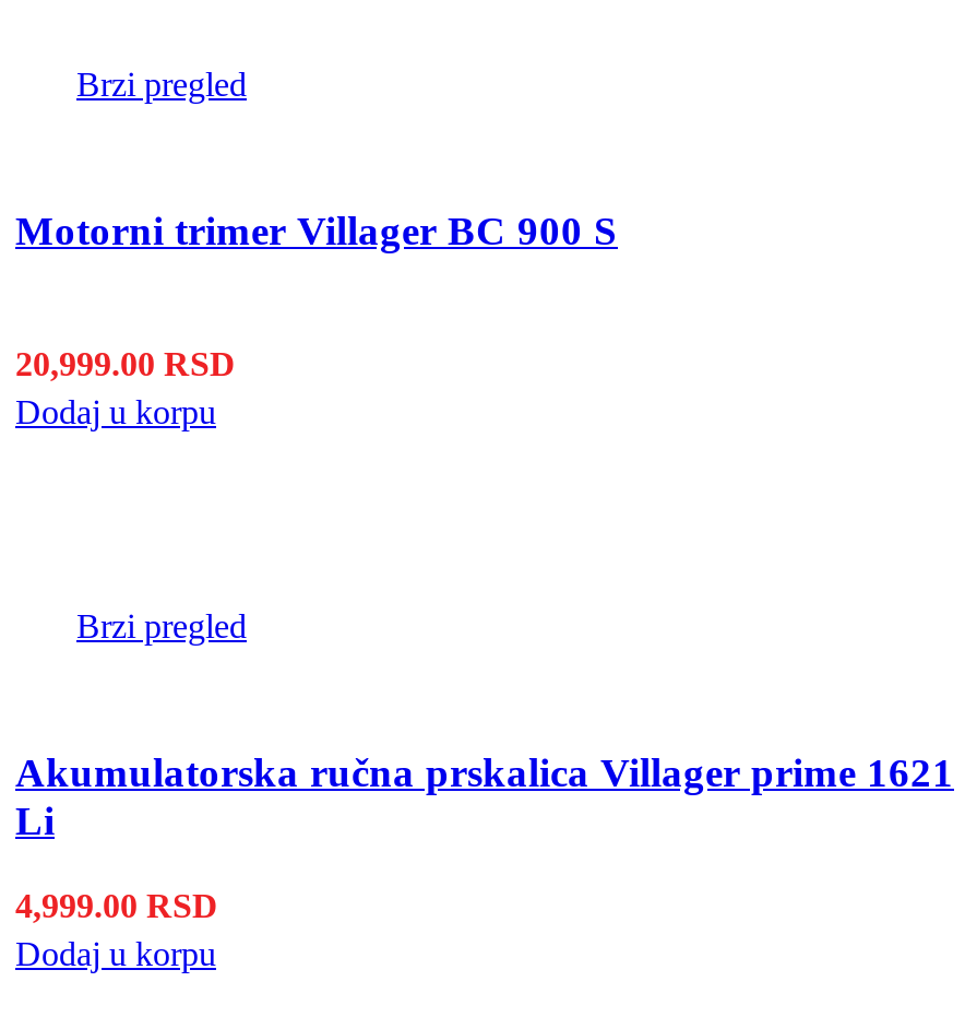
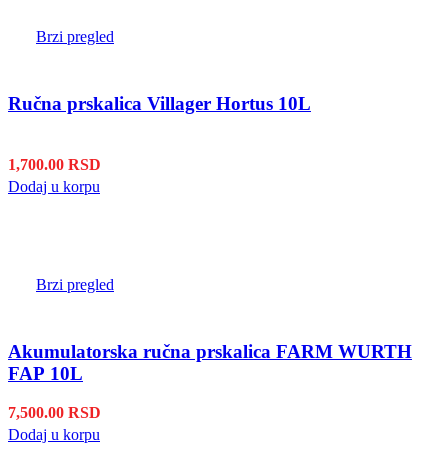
- Motorni trimer Villager BC 900 S
+ Ručna prskalica Villager Hortus 10L

- 20,999.00 RSD
+ 1,700.00 RSD

- Akumulatorska ručna prskalica Villager prime 1621
- Li
+ Akumulatorska ručna prskalica FARM WURTH
+ FAP 10L

- 4,999.00 RSD
+ 7,500.00 RSD
